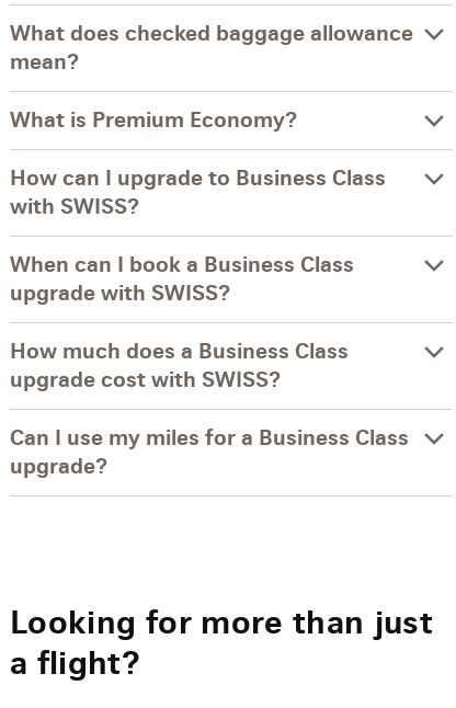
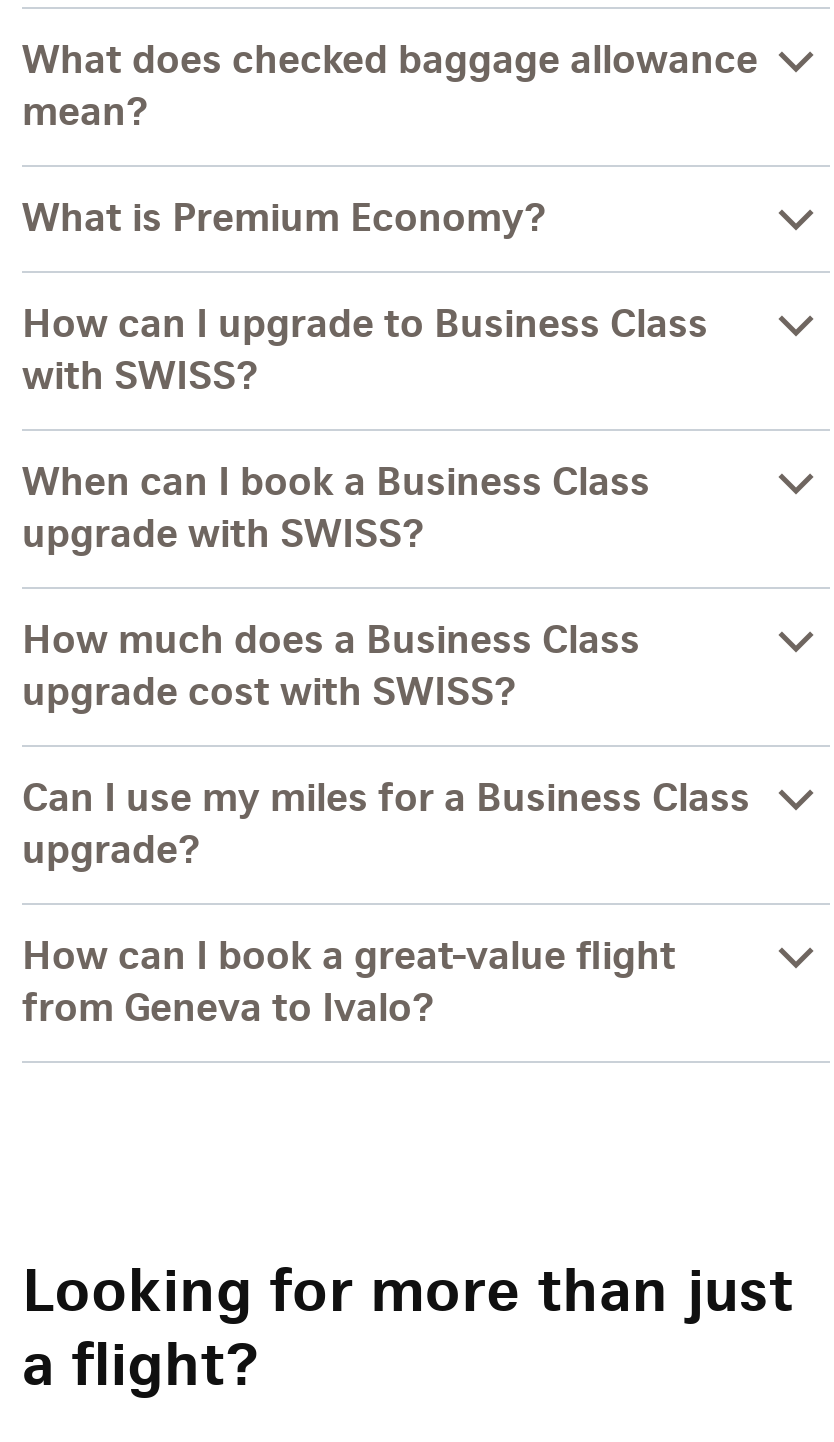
+ How can I book a great-value flight
+ from Geneva to Ivalo?
